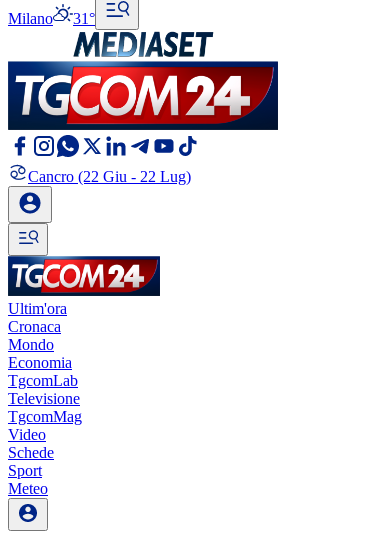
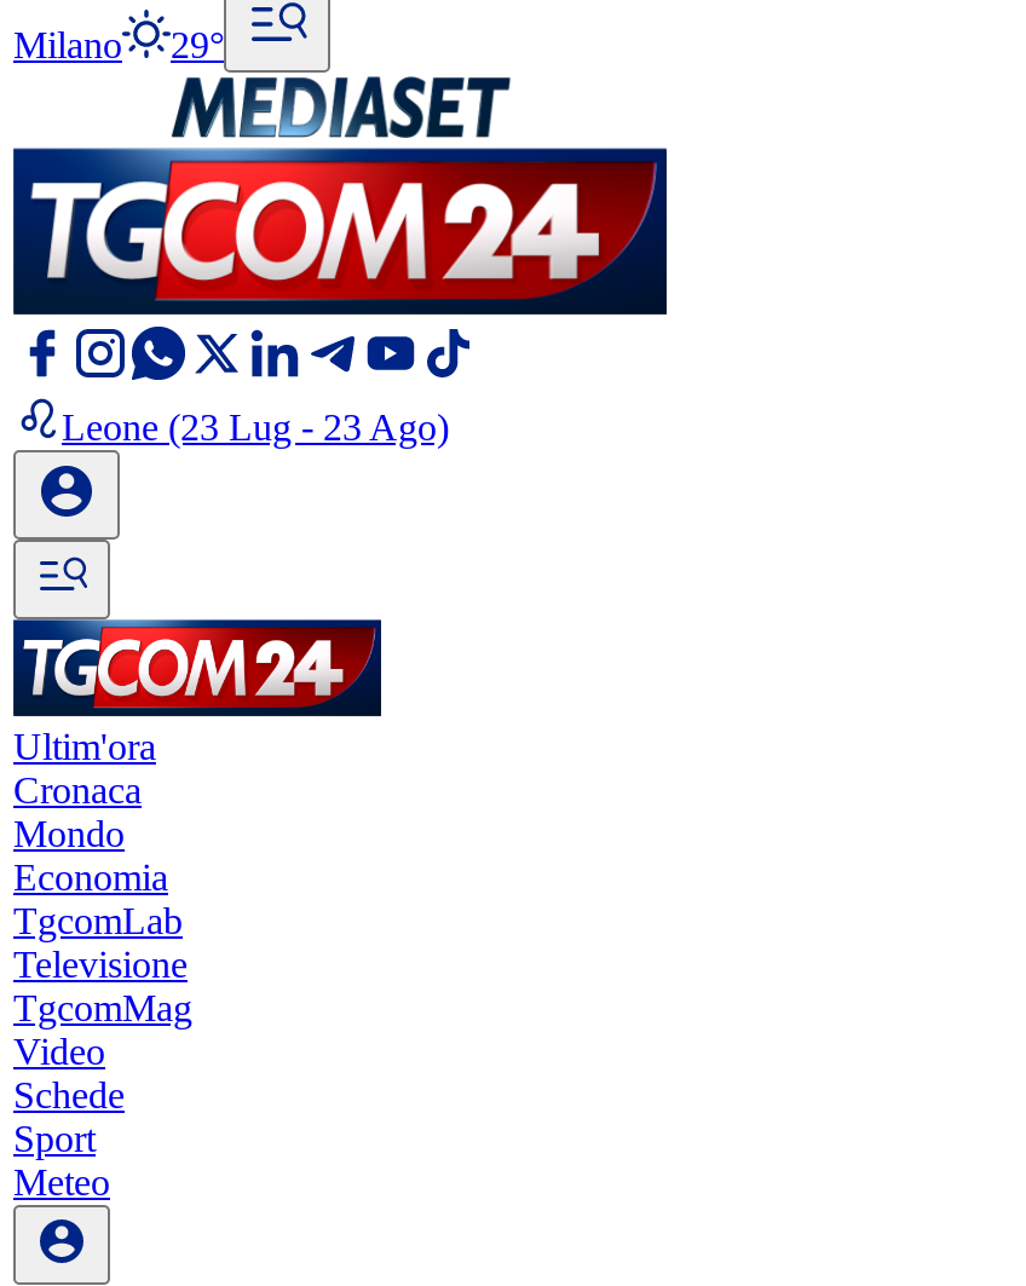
- Milano 31°
+ Milano 29°

- Cancro (22 Giu - 22 Lug)
+ Leone (23 Lug - 23 Ago)
